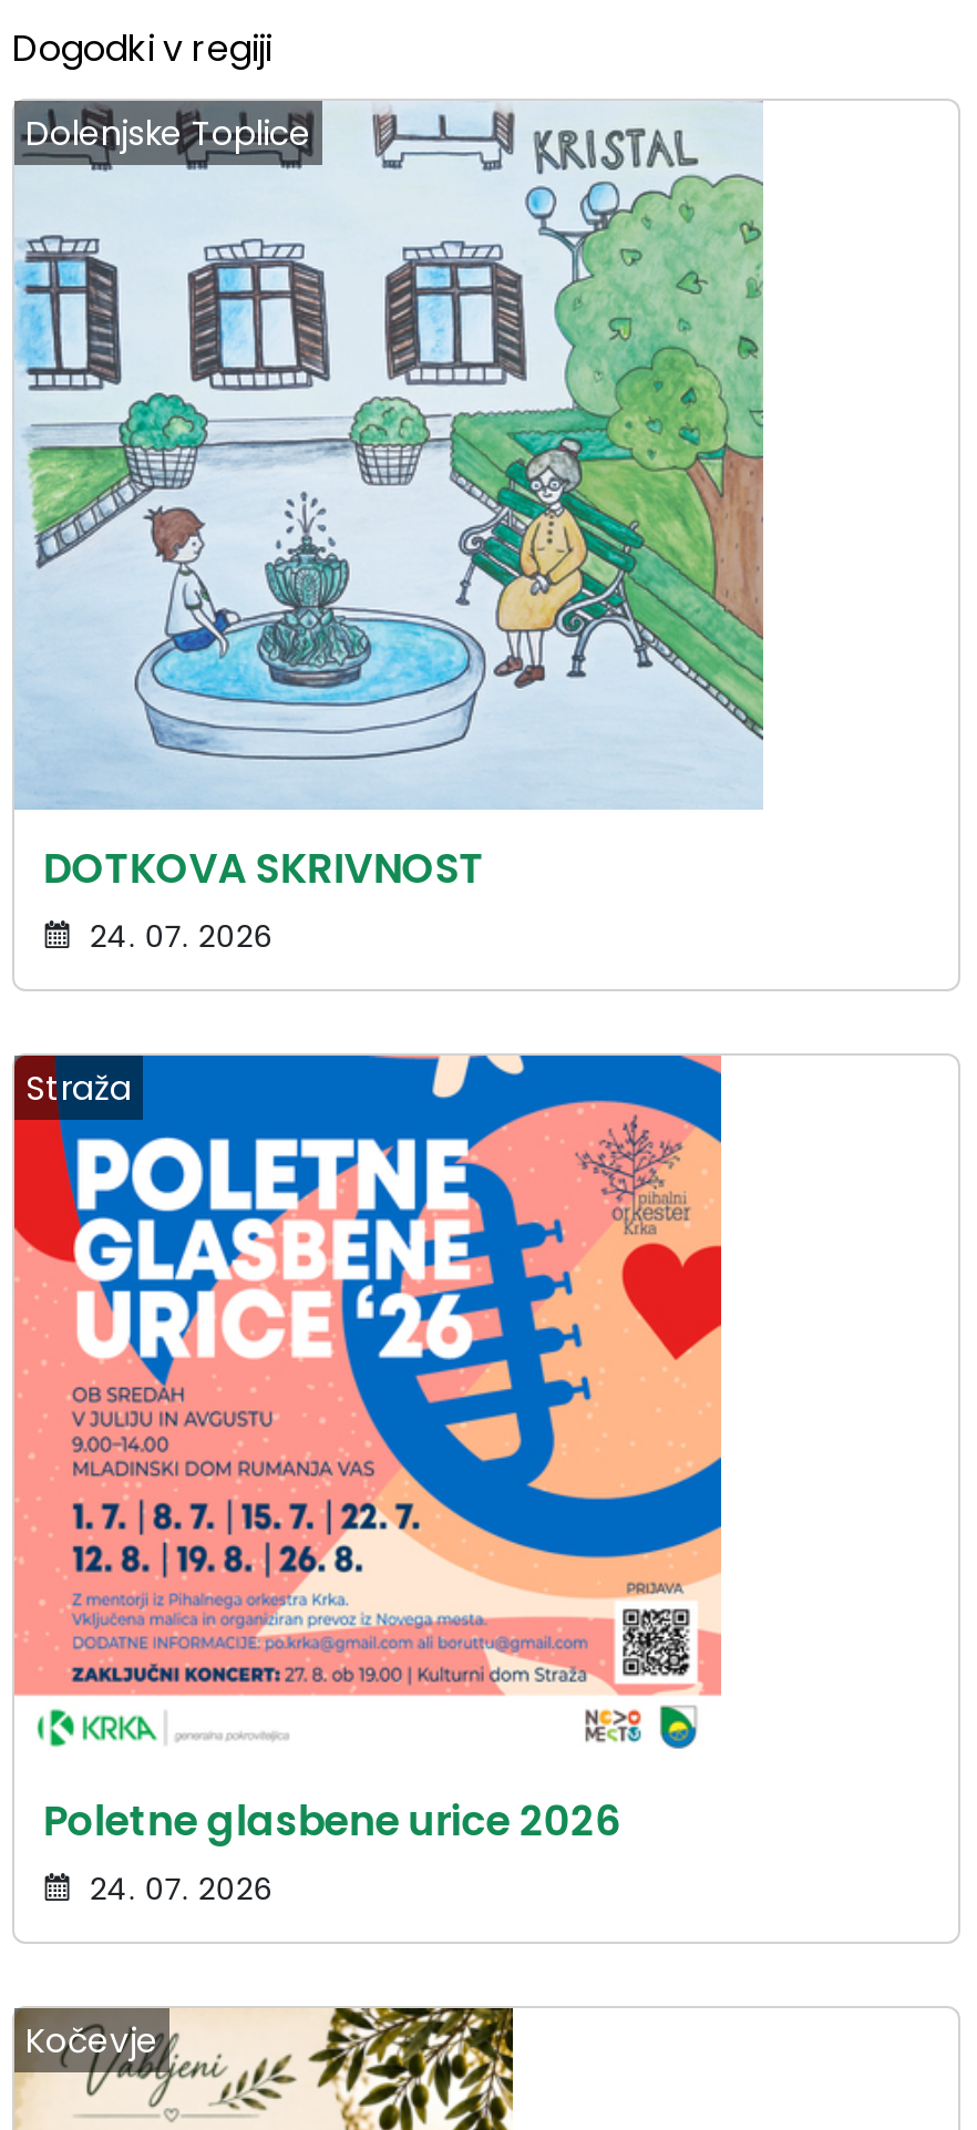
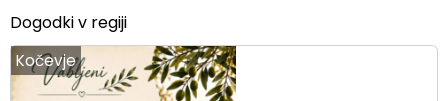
- [image]
- Dolenjske Toplice

- [image]
- DOTKOVA SKRIVNOST
- 24. 07. 2026
- Straža

- Poletne glasbene urice 2026
- 24. 07. 2026
